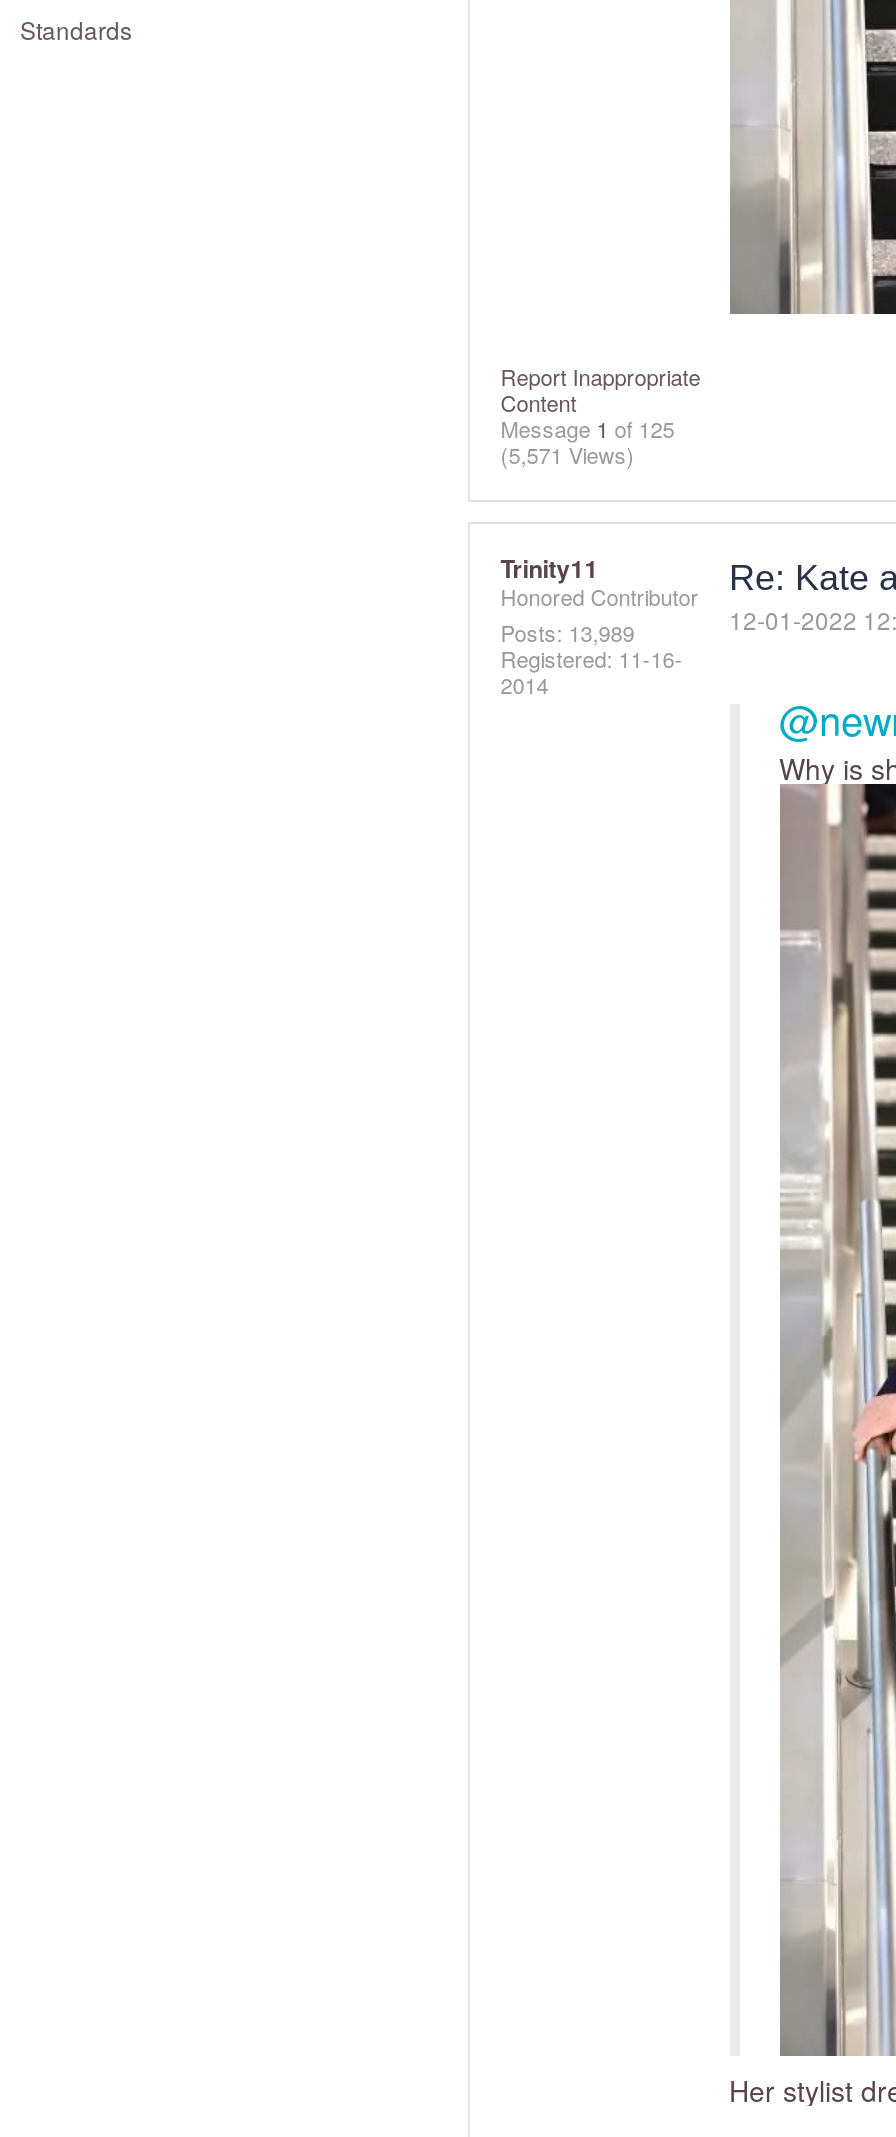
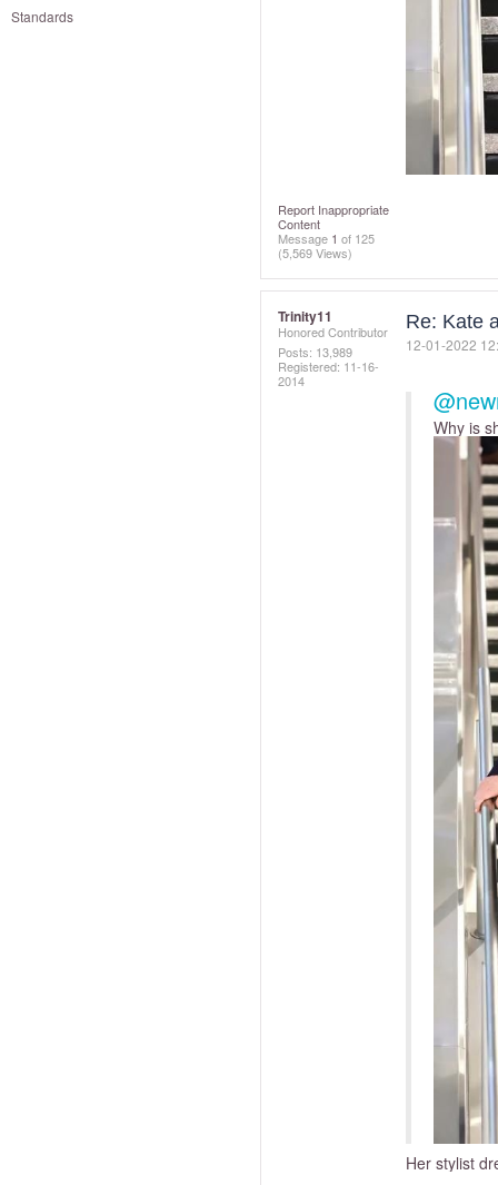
- (5,571 Views)
+ (5,569 Views)
